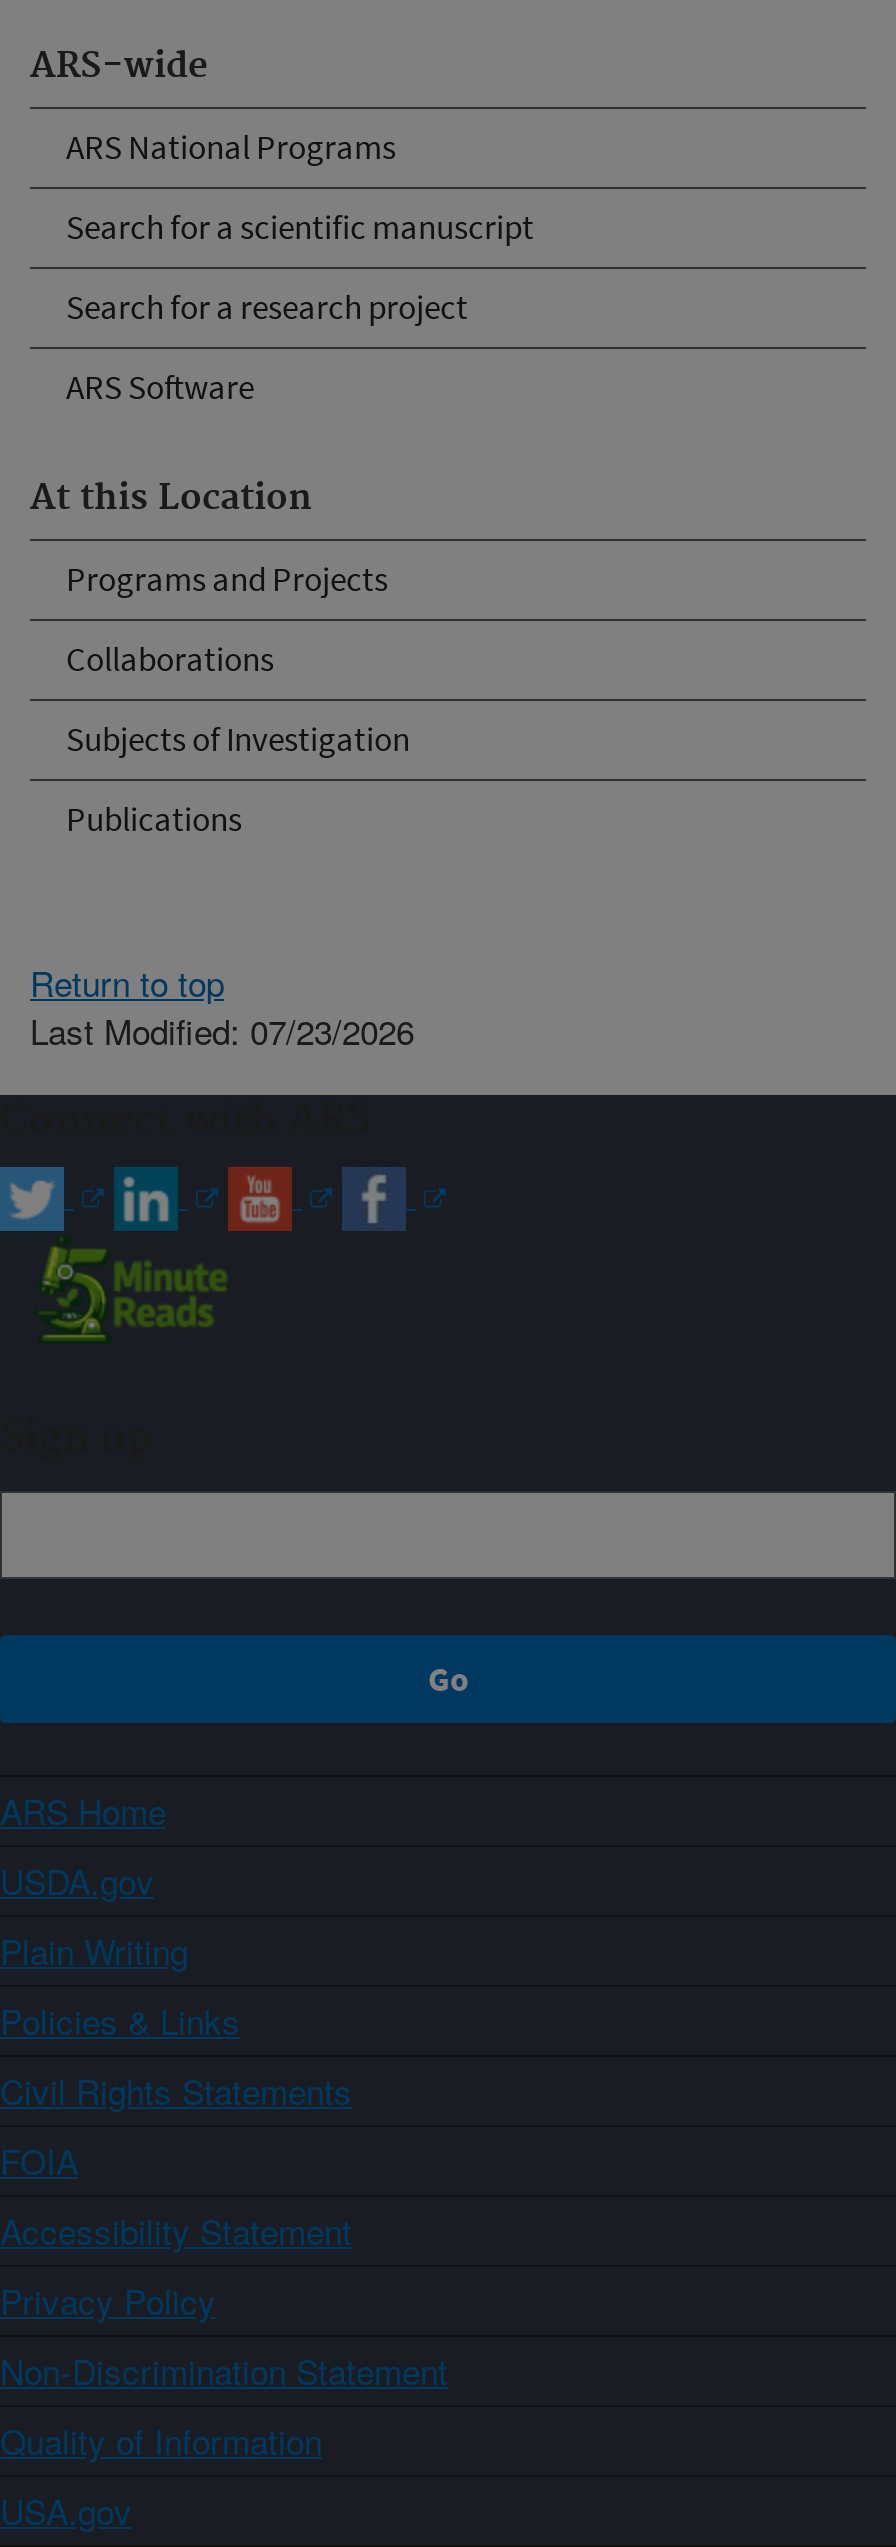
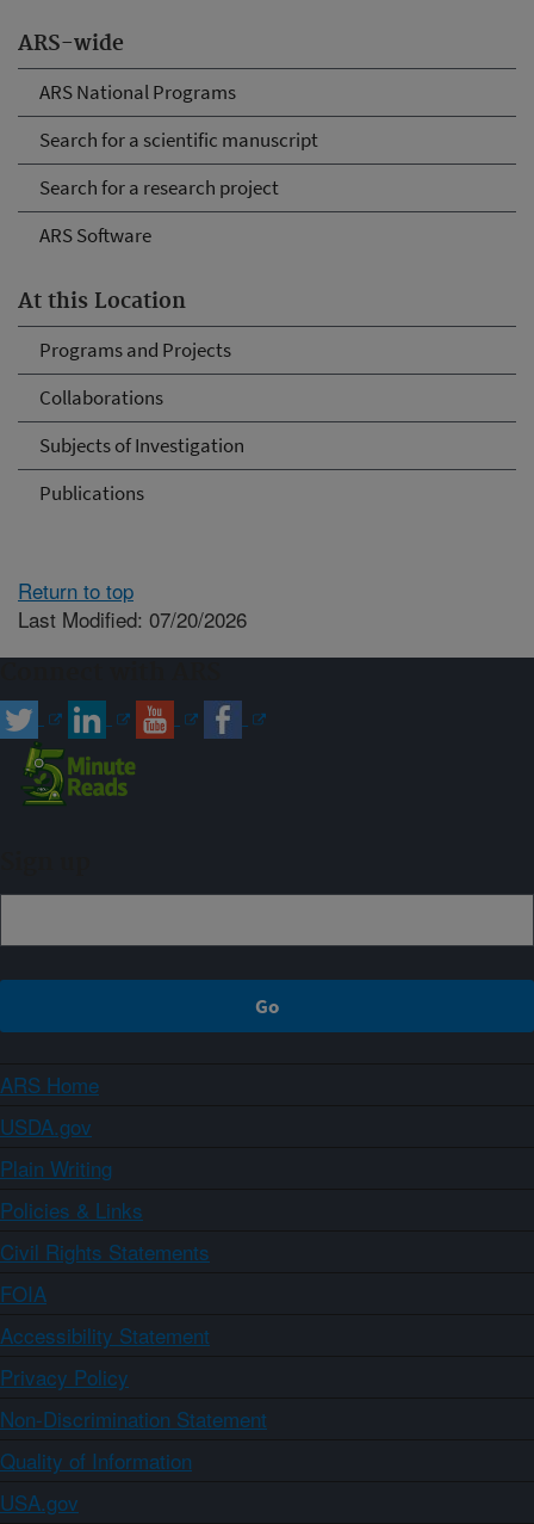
- Last Modified: 07/23/2026
+ Last Modified: 07/20/2026
